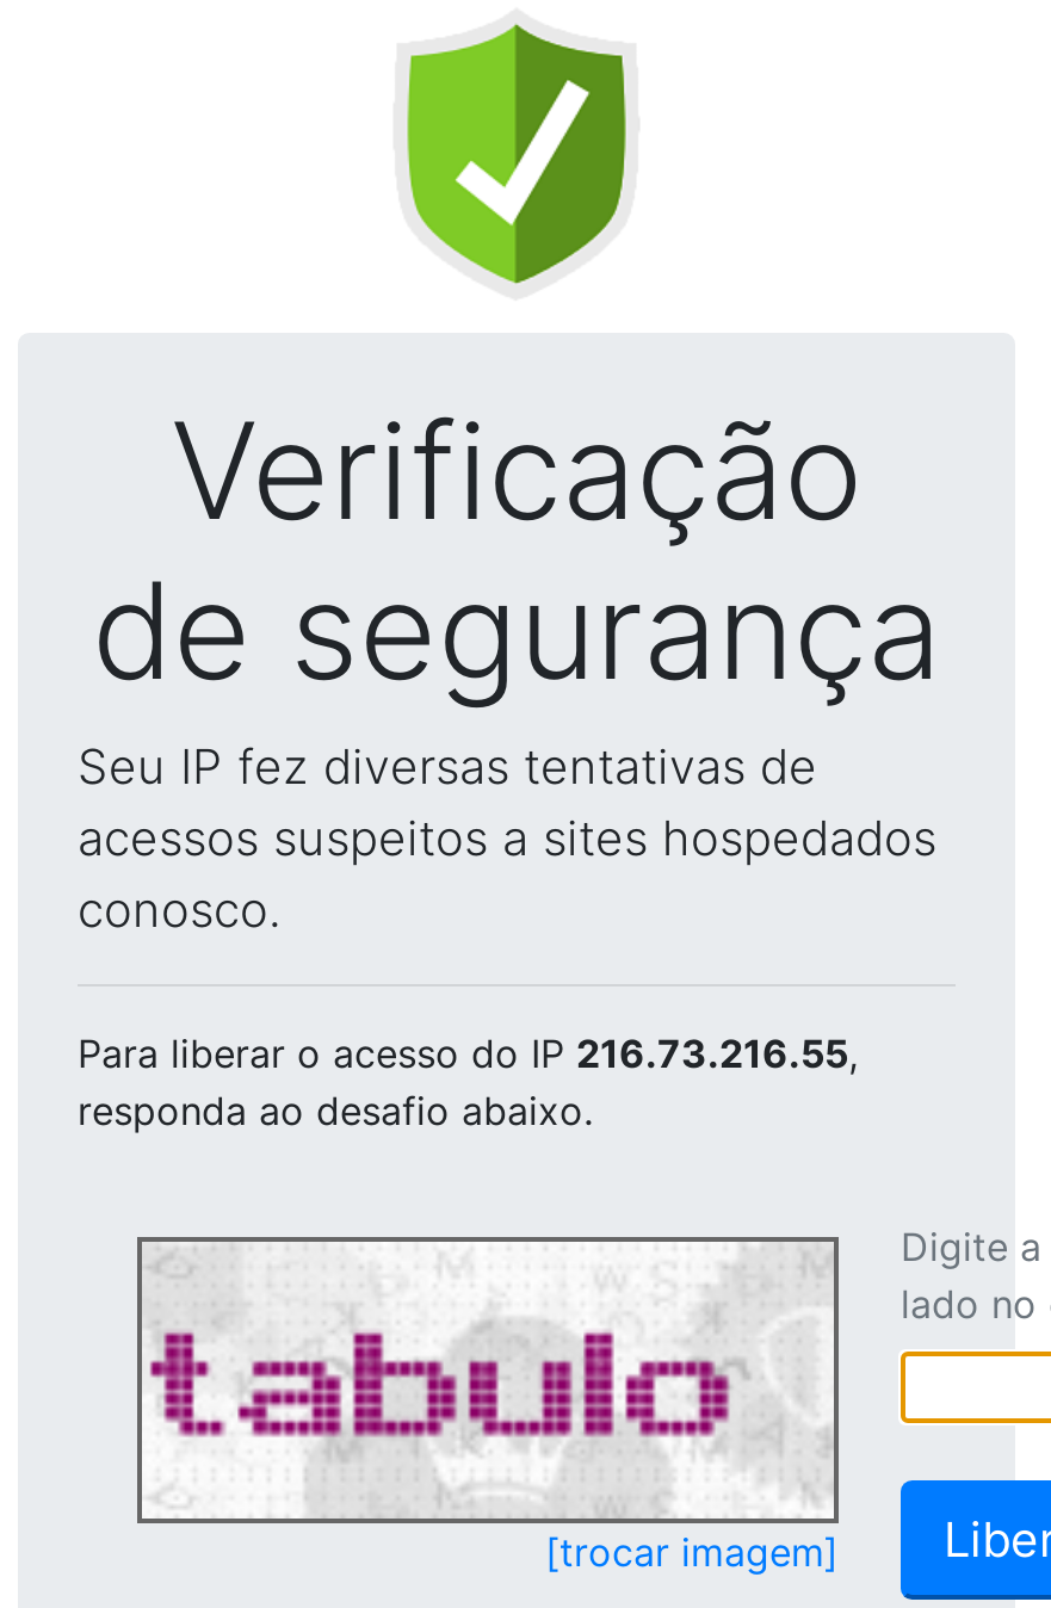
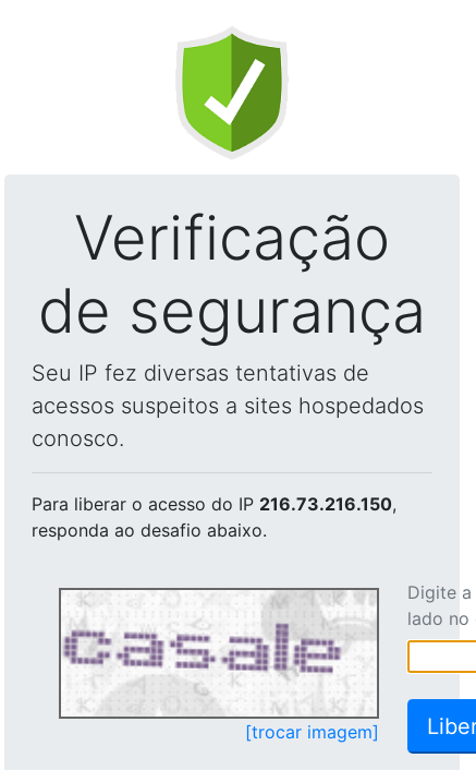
- Para liberar o acesso do IP 216.73.216.55,
+ Para liberar o acesso do IP 216.73.216.150,

- [image]
+ [image]
